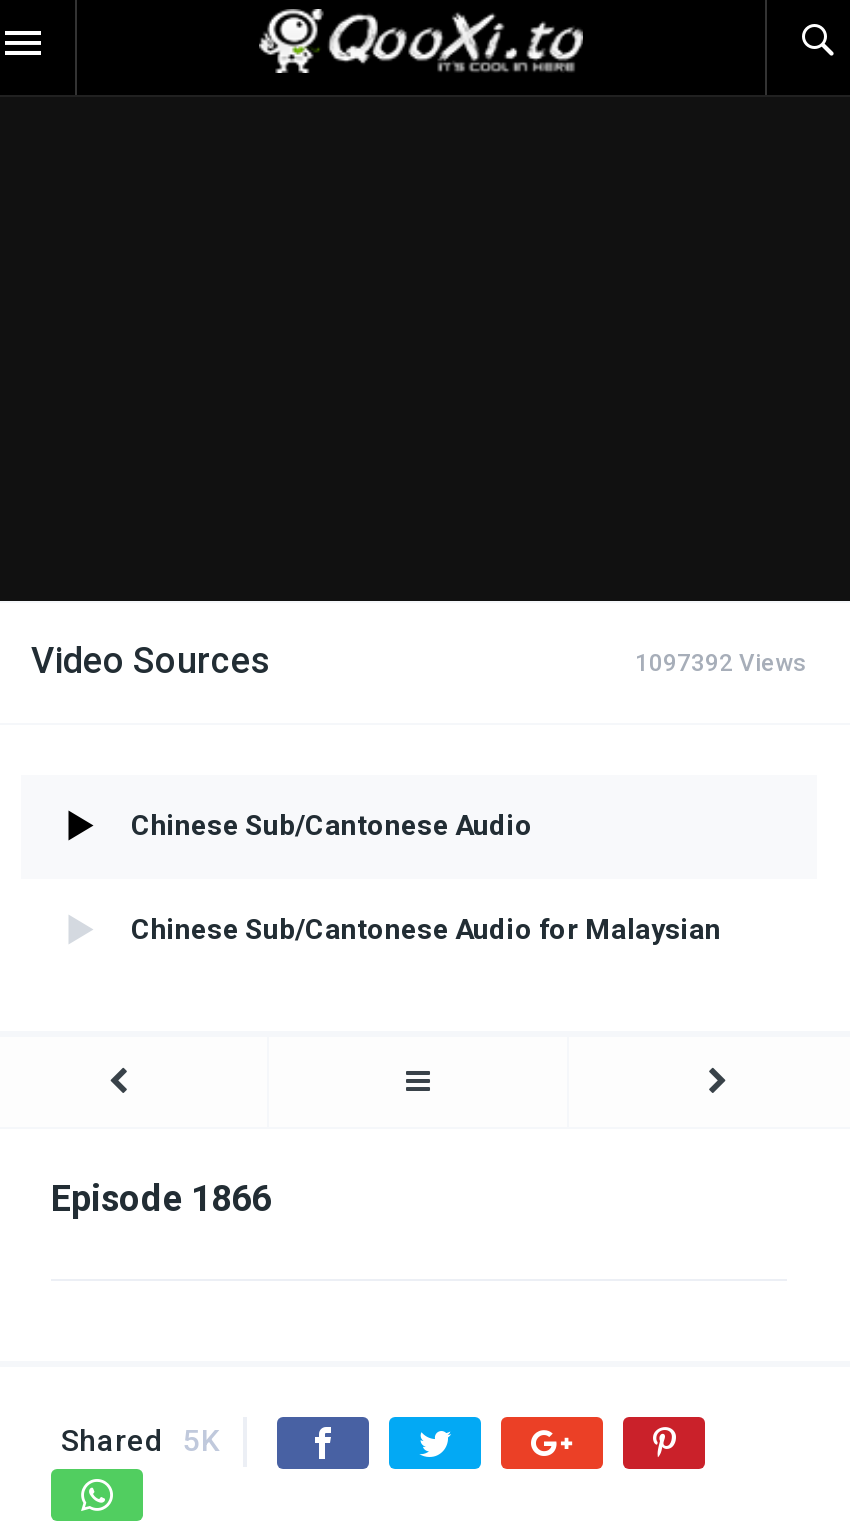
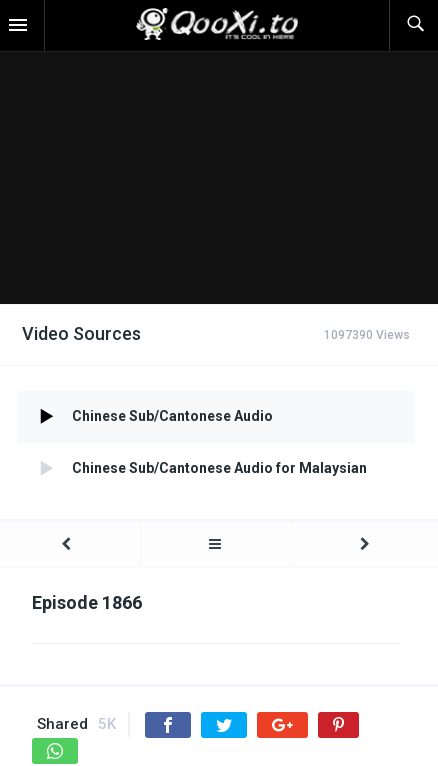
- 1097392 Views
+ 1097390 Views
